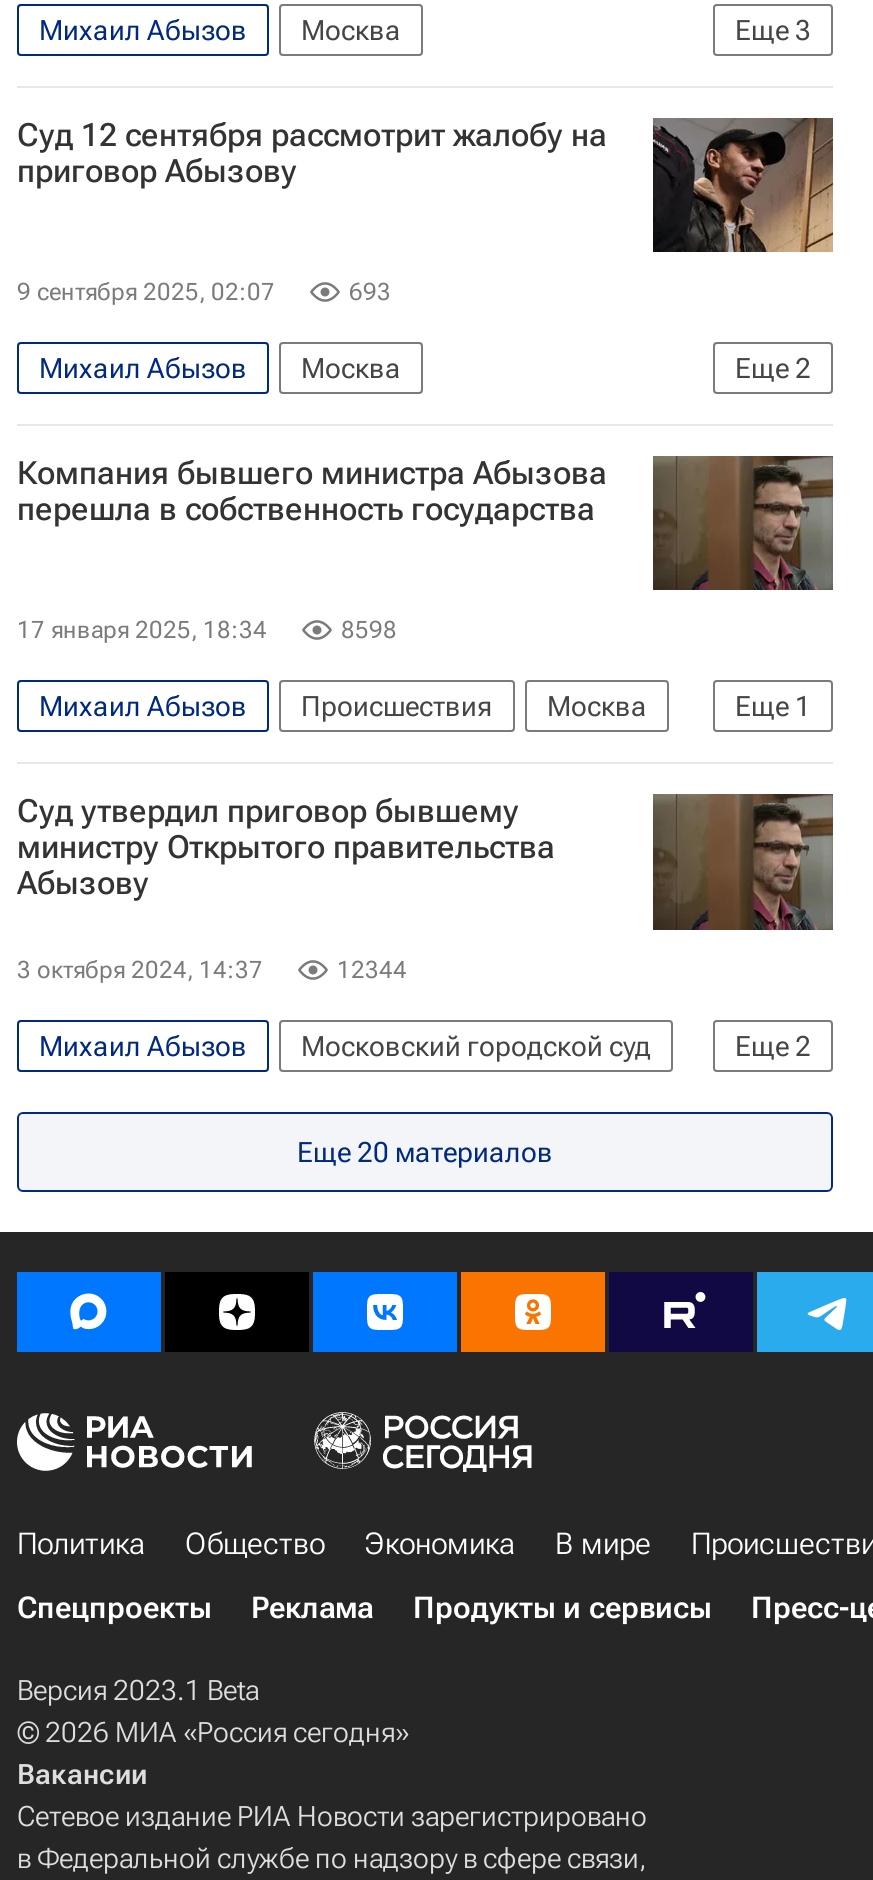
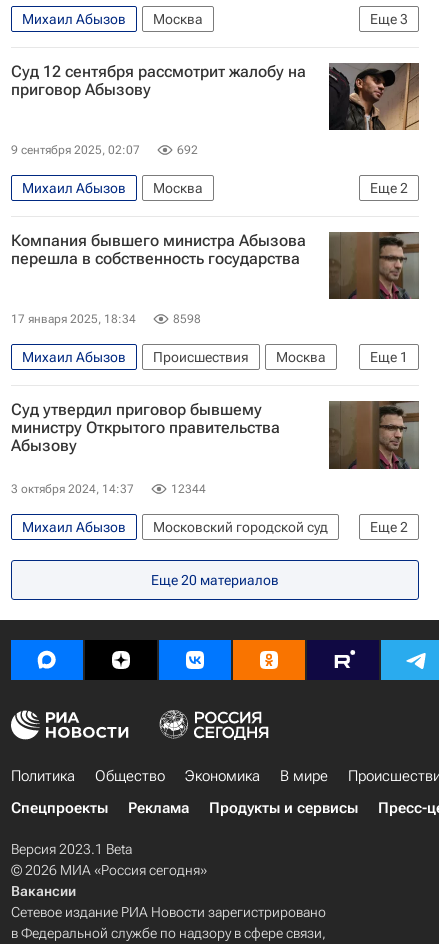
- 693
+ 692
